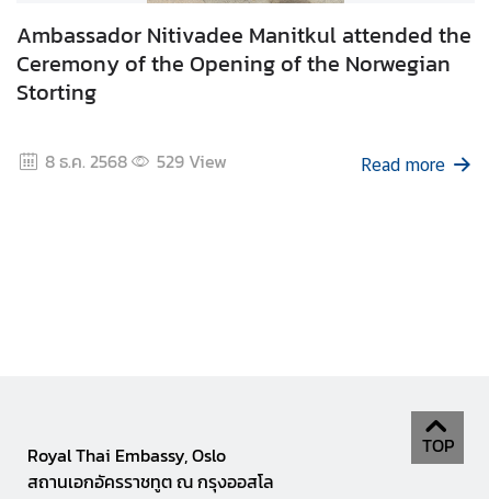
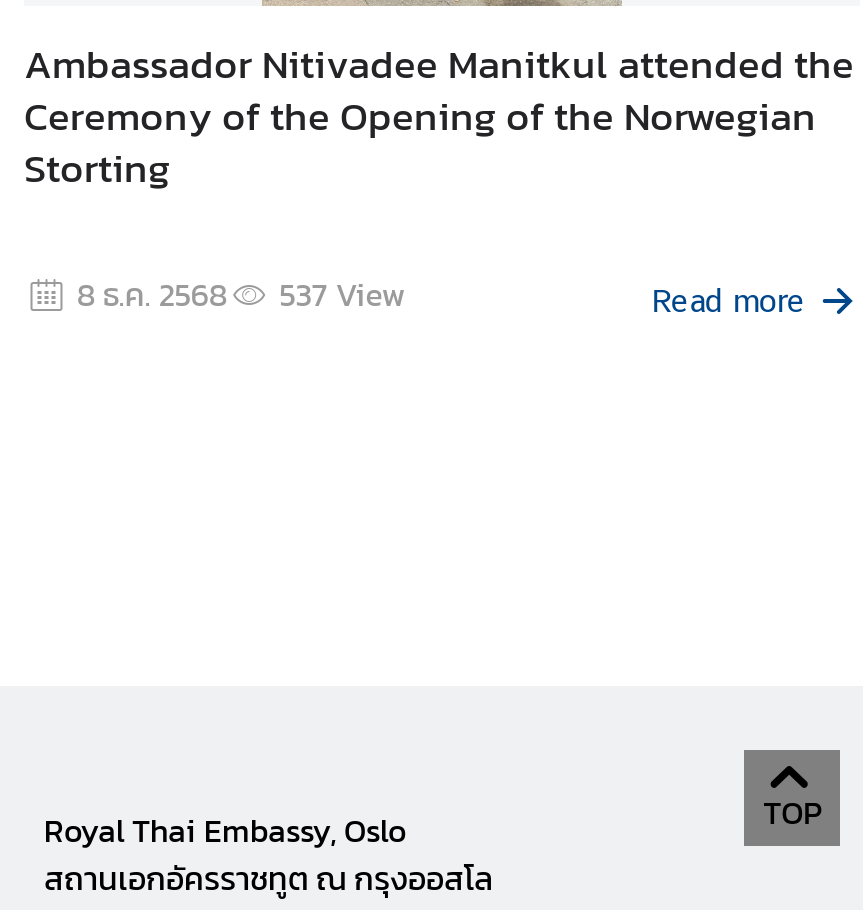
- 529 View
+ 537 View
